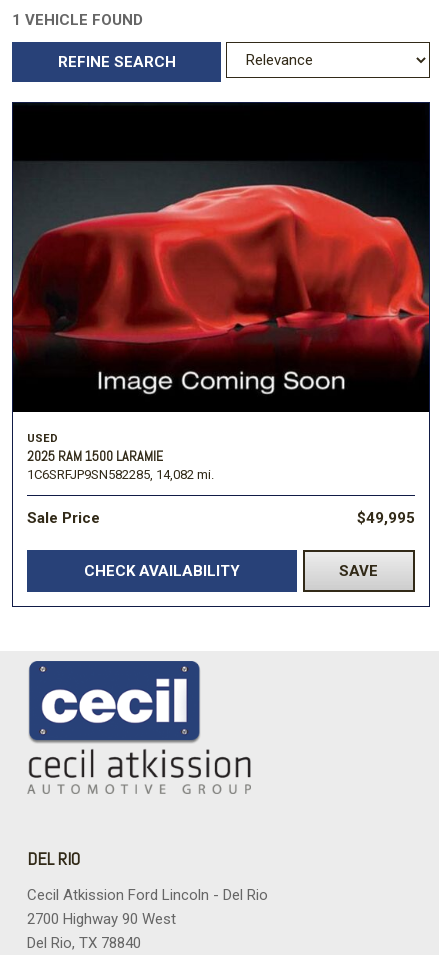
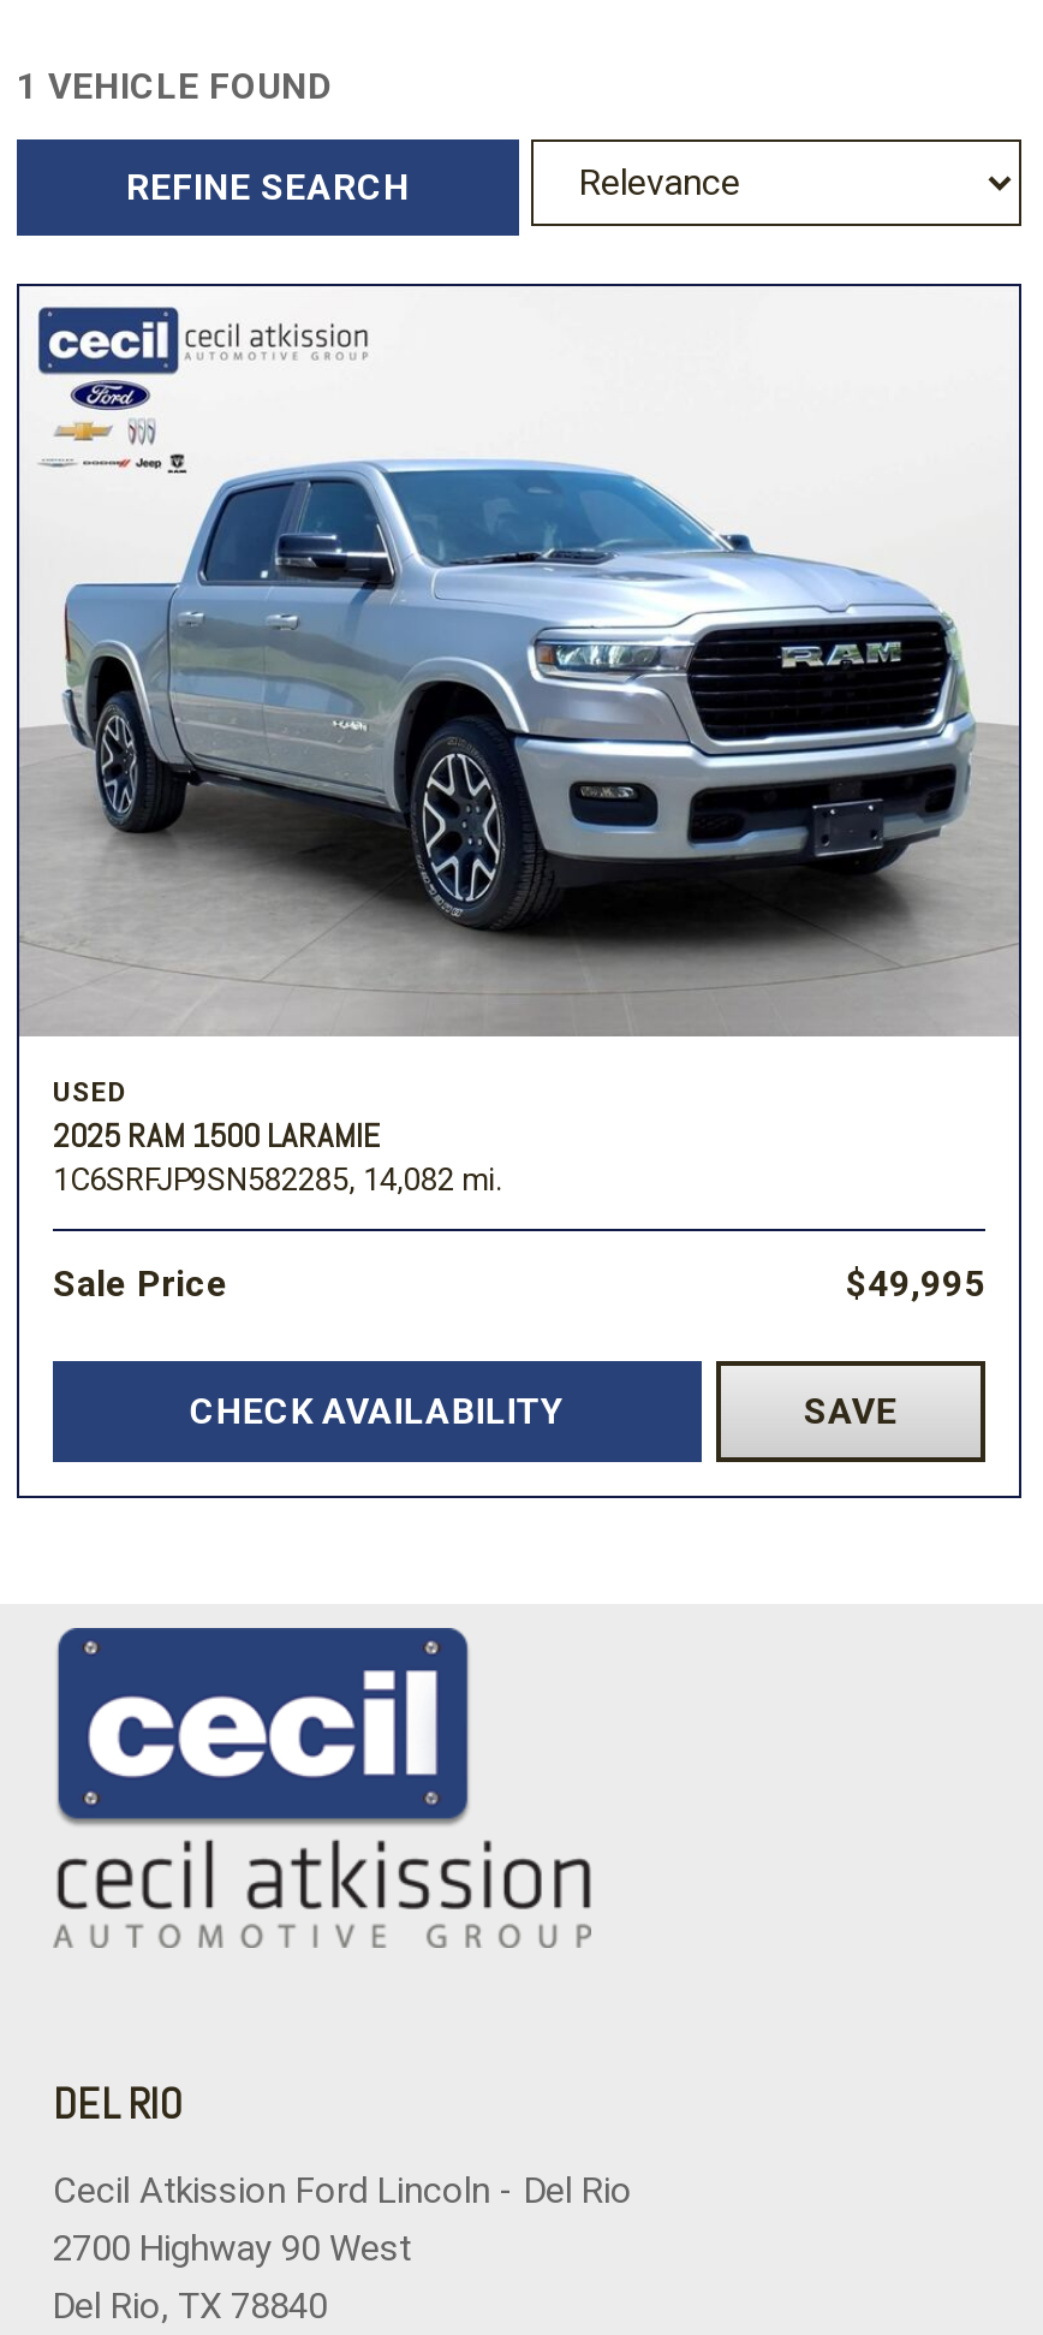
- [image]
+ [image]
